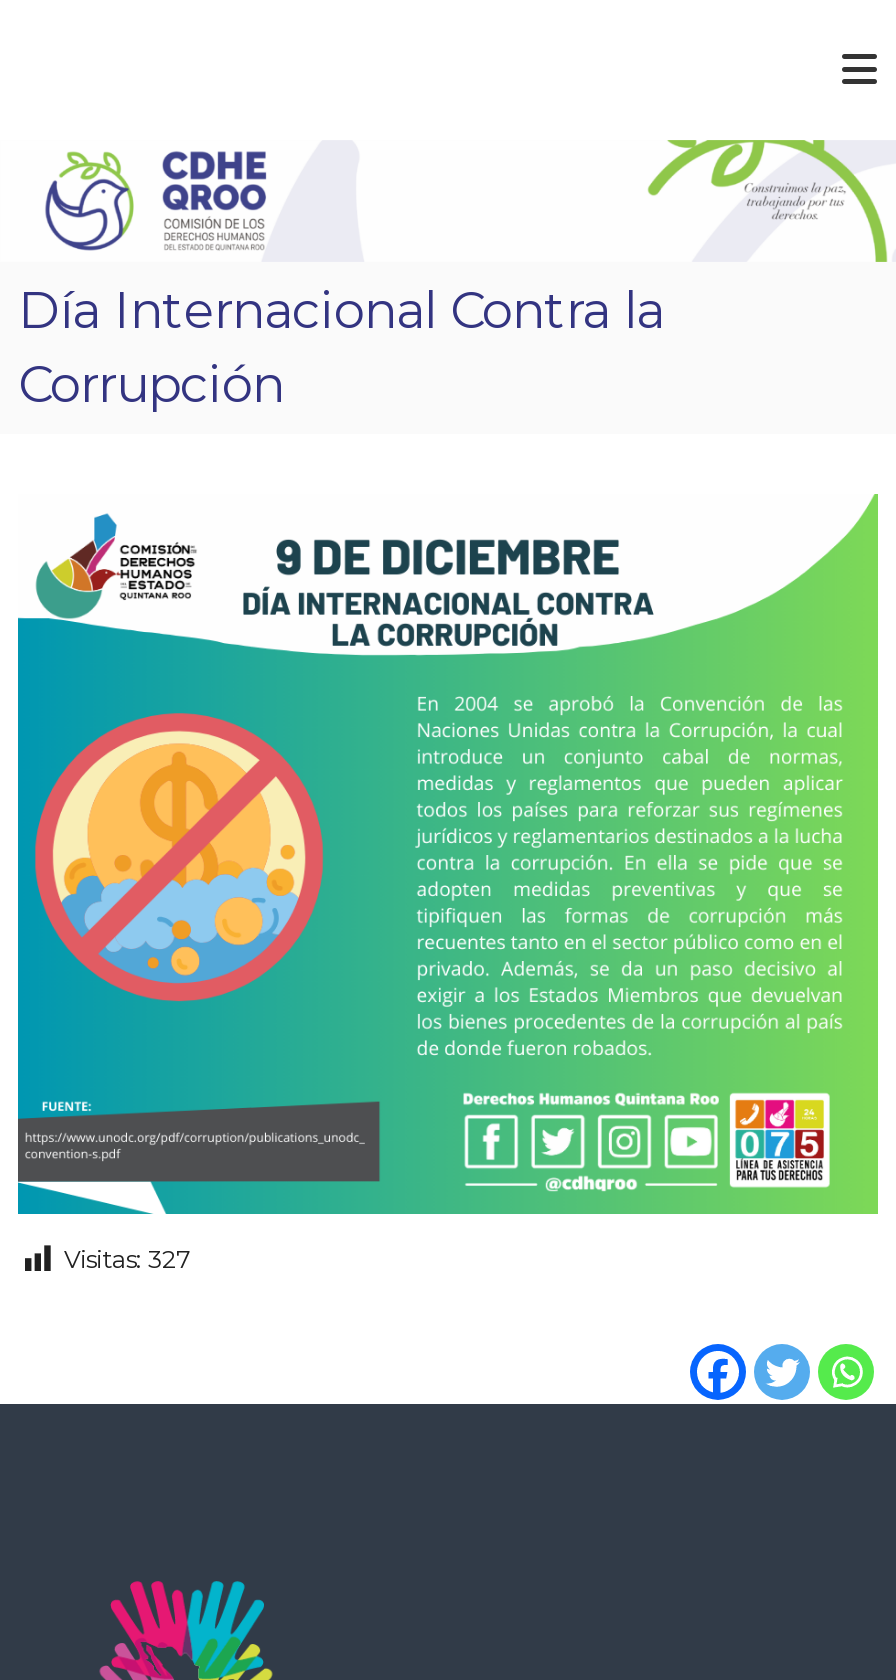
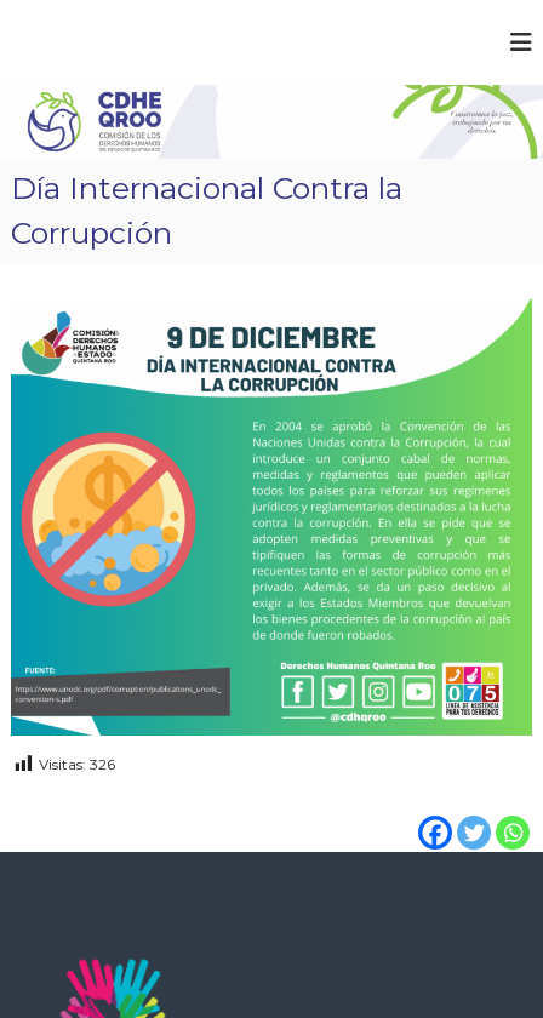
- Visitas: 327
+ Visitas: 326
